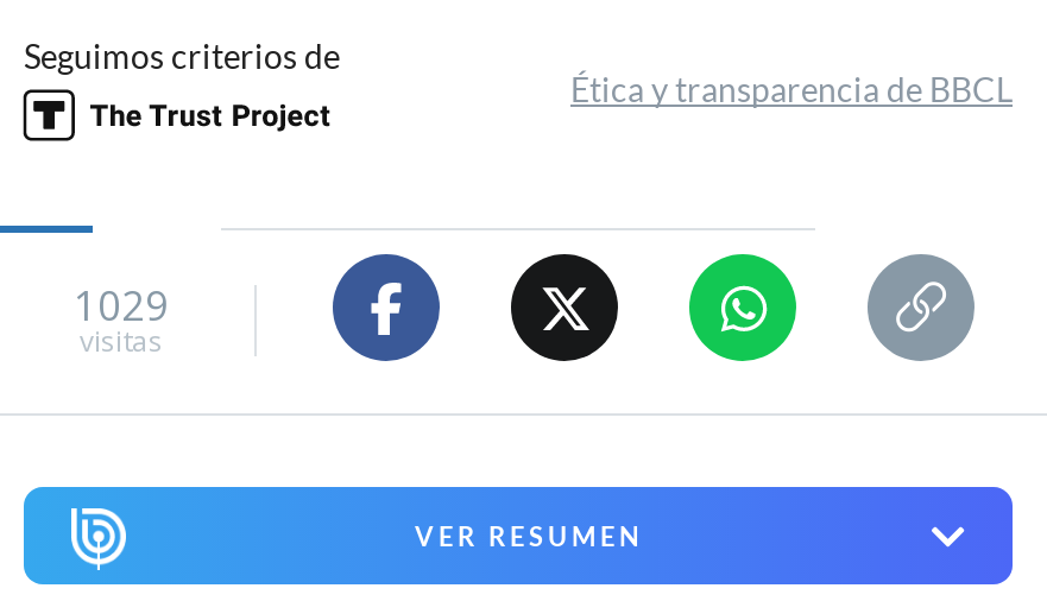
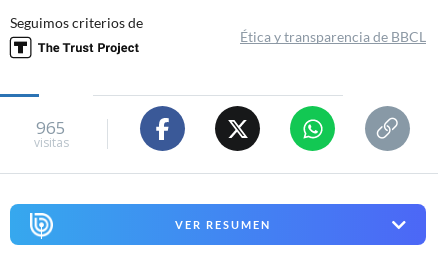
- 1029
+ 965
